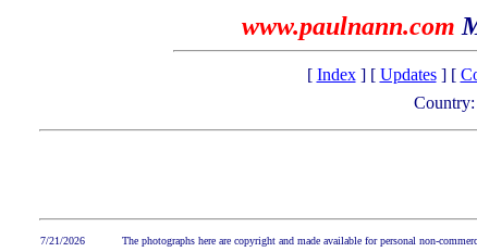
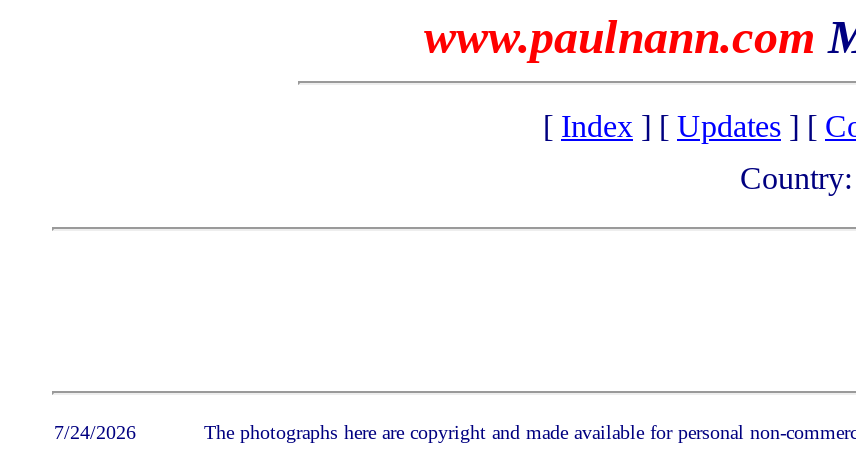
- 7/21/2026
+ 7/24/2026
